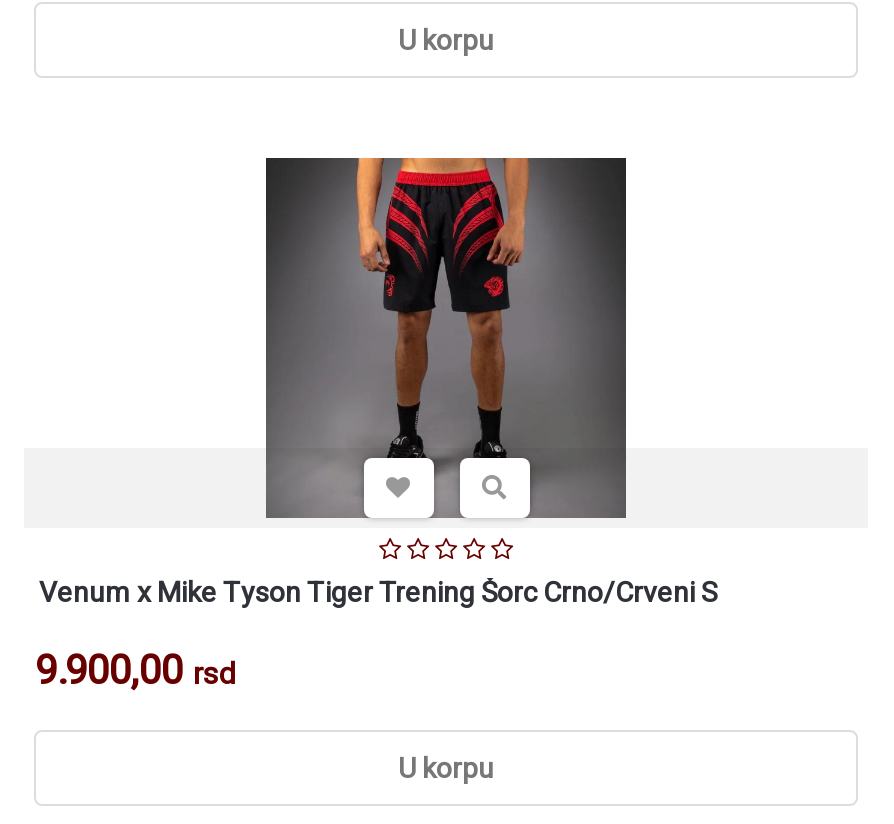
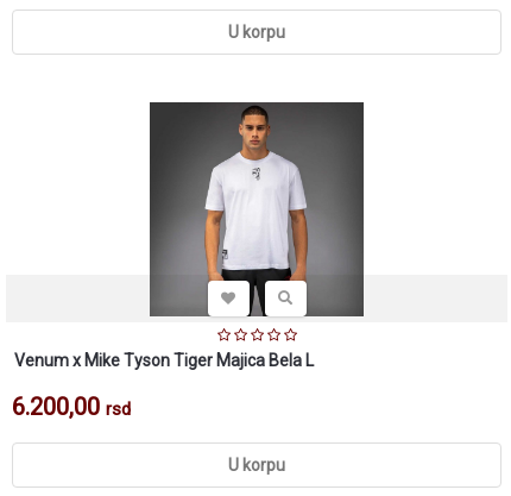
- [image]
- Venum x Mike Tyson Tiger Trening Šorc Crno/Crveni S
+ [image]
+ Venum x Mike Tyson Tiger Majica Bela L

- 9.900,00 rsd
+ 6.200,00 rsd
